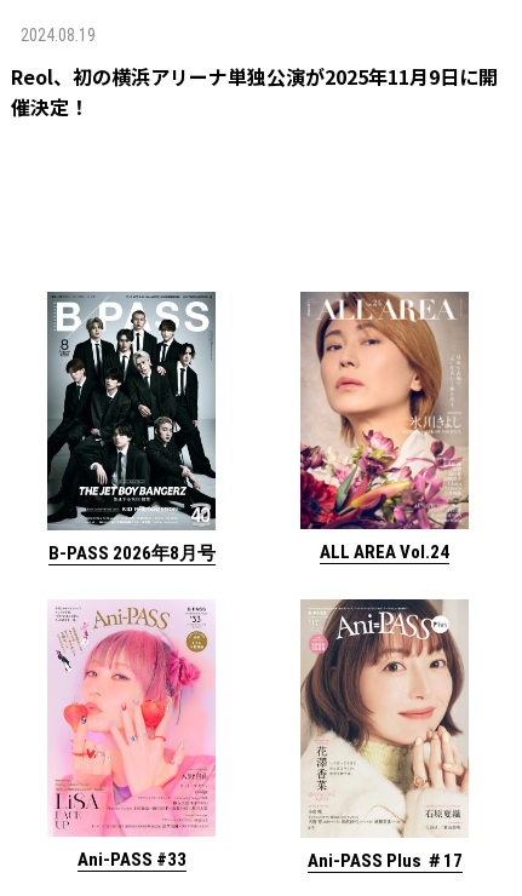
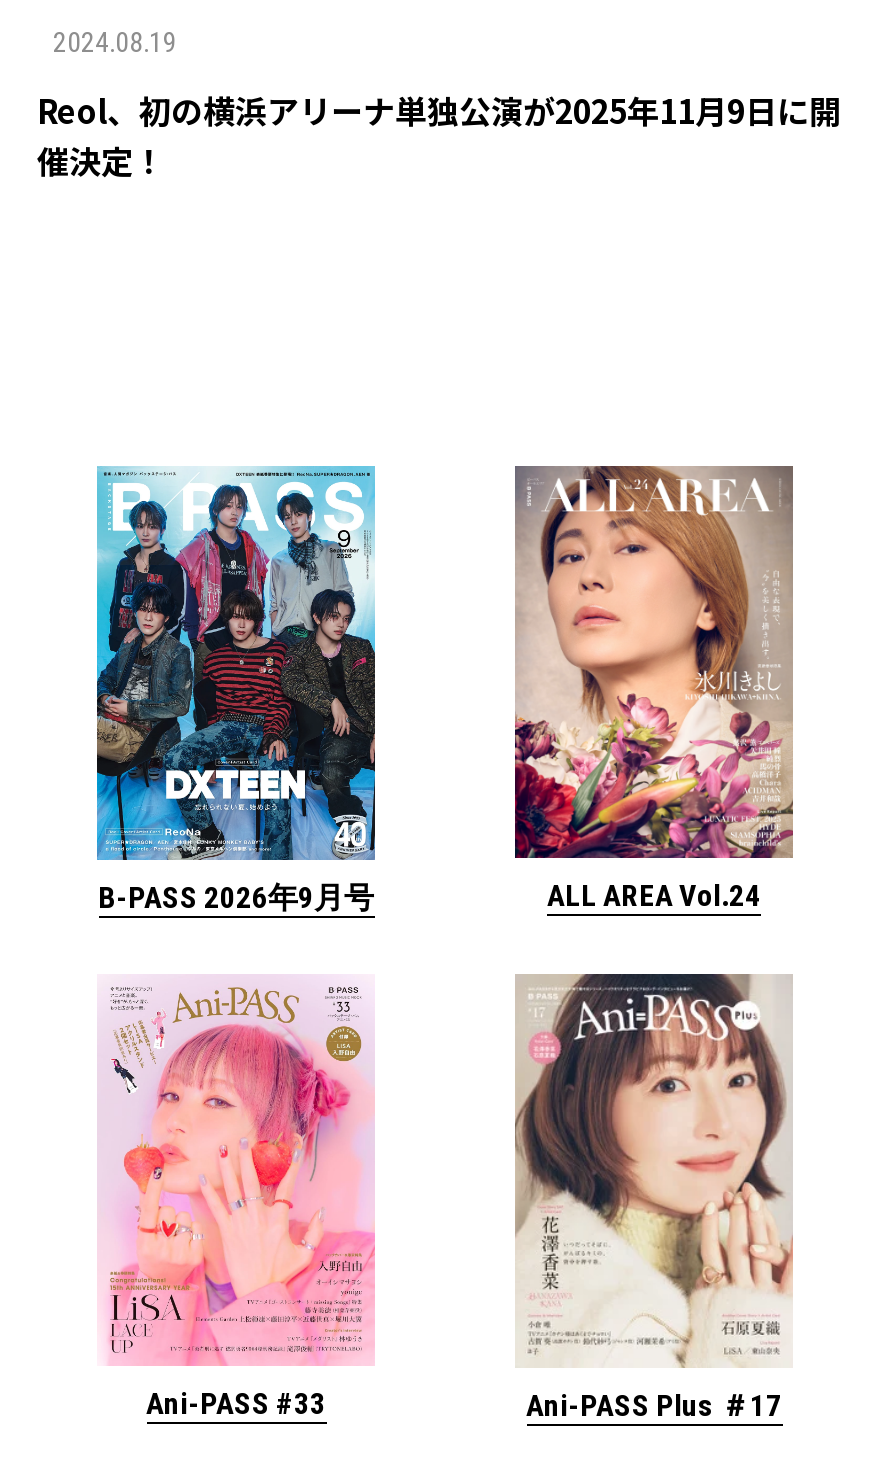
- [image]
- B-PASS 2026年8月号
+ [image]
+ B-PASS 2026年9月号
